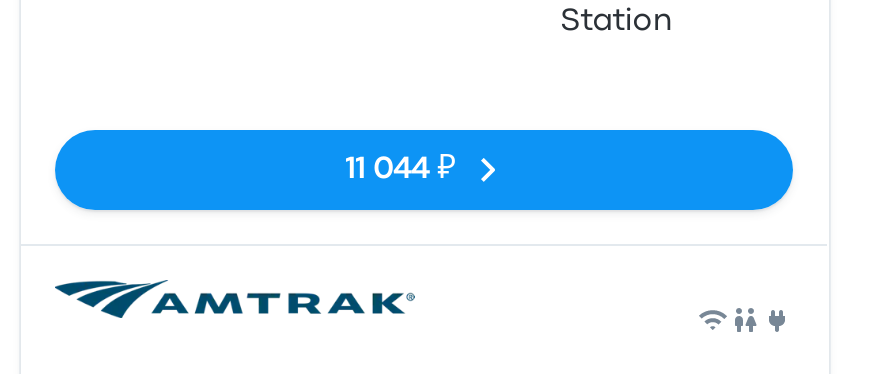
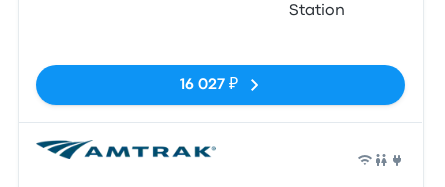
- 11 044 ₽
+ 16 027 ₽
